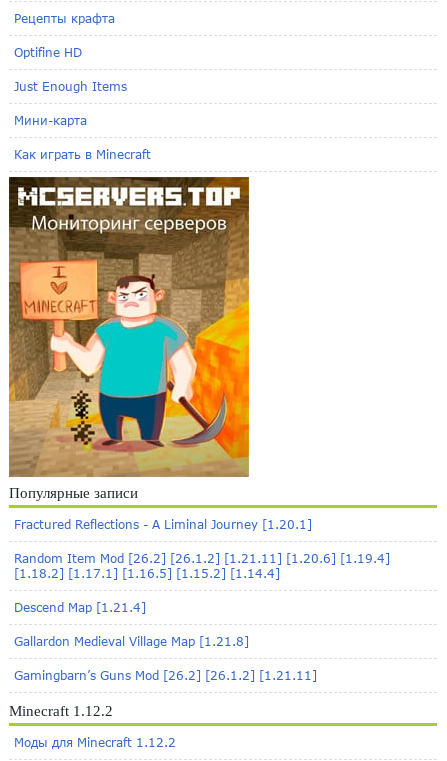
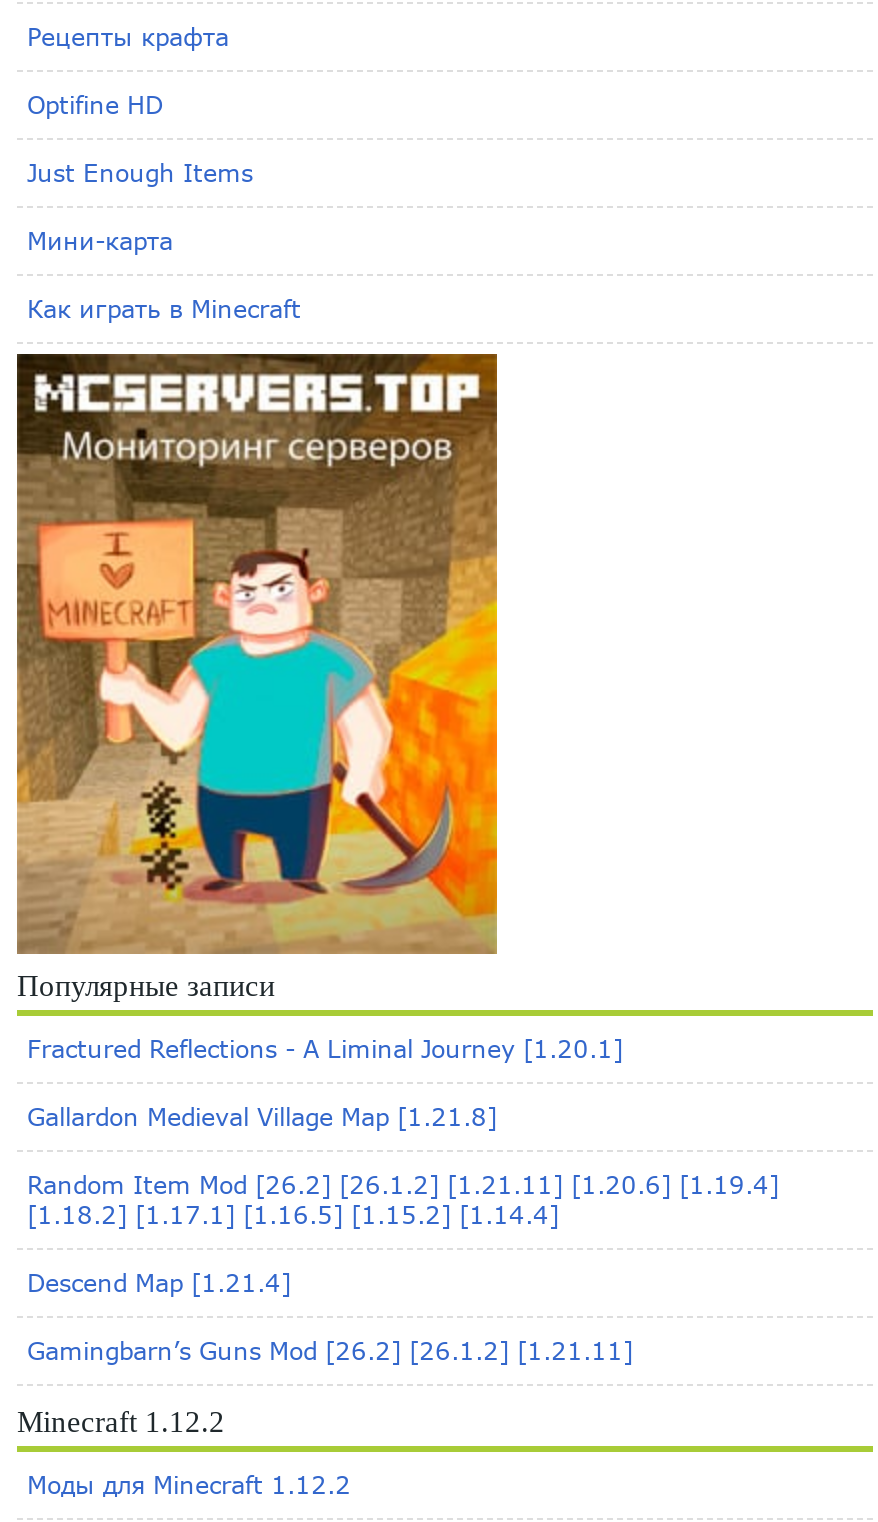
moved down: Random Item Mod [26.2] [26.1.2] [1.21.11] [1.20.6] [1.19.4] | [1.18.2] [1.17.1] [1.16.5] [1.15.2] [1.14.4] | Descend Map [1.21.4]

moved up: Gallardon Medieval Village Map [1.21.8]
